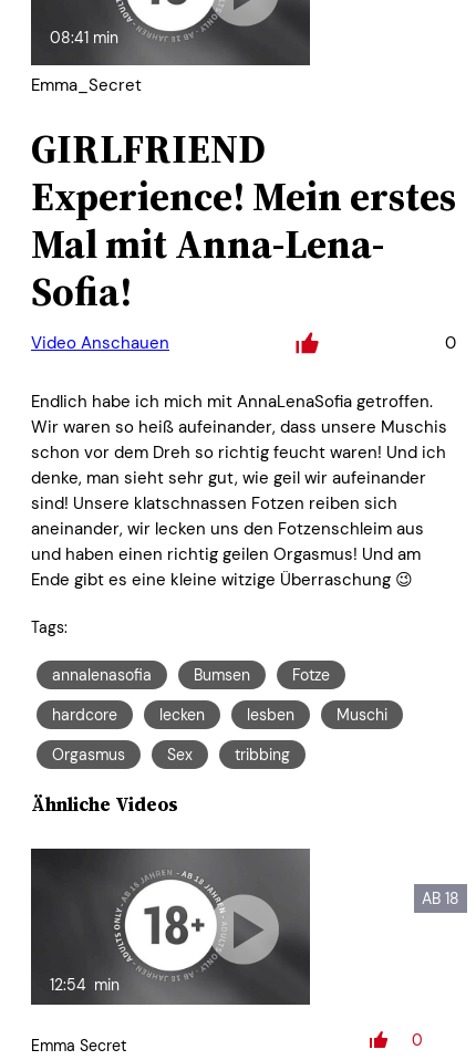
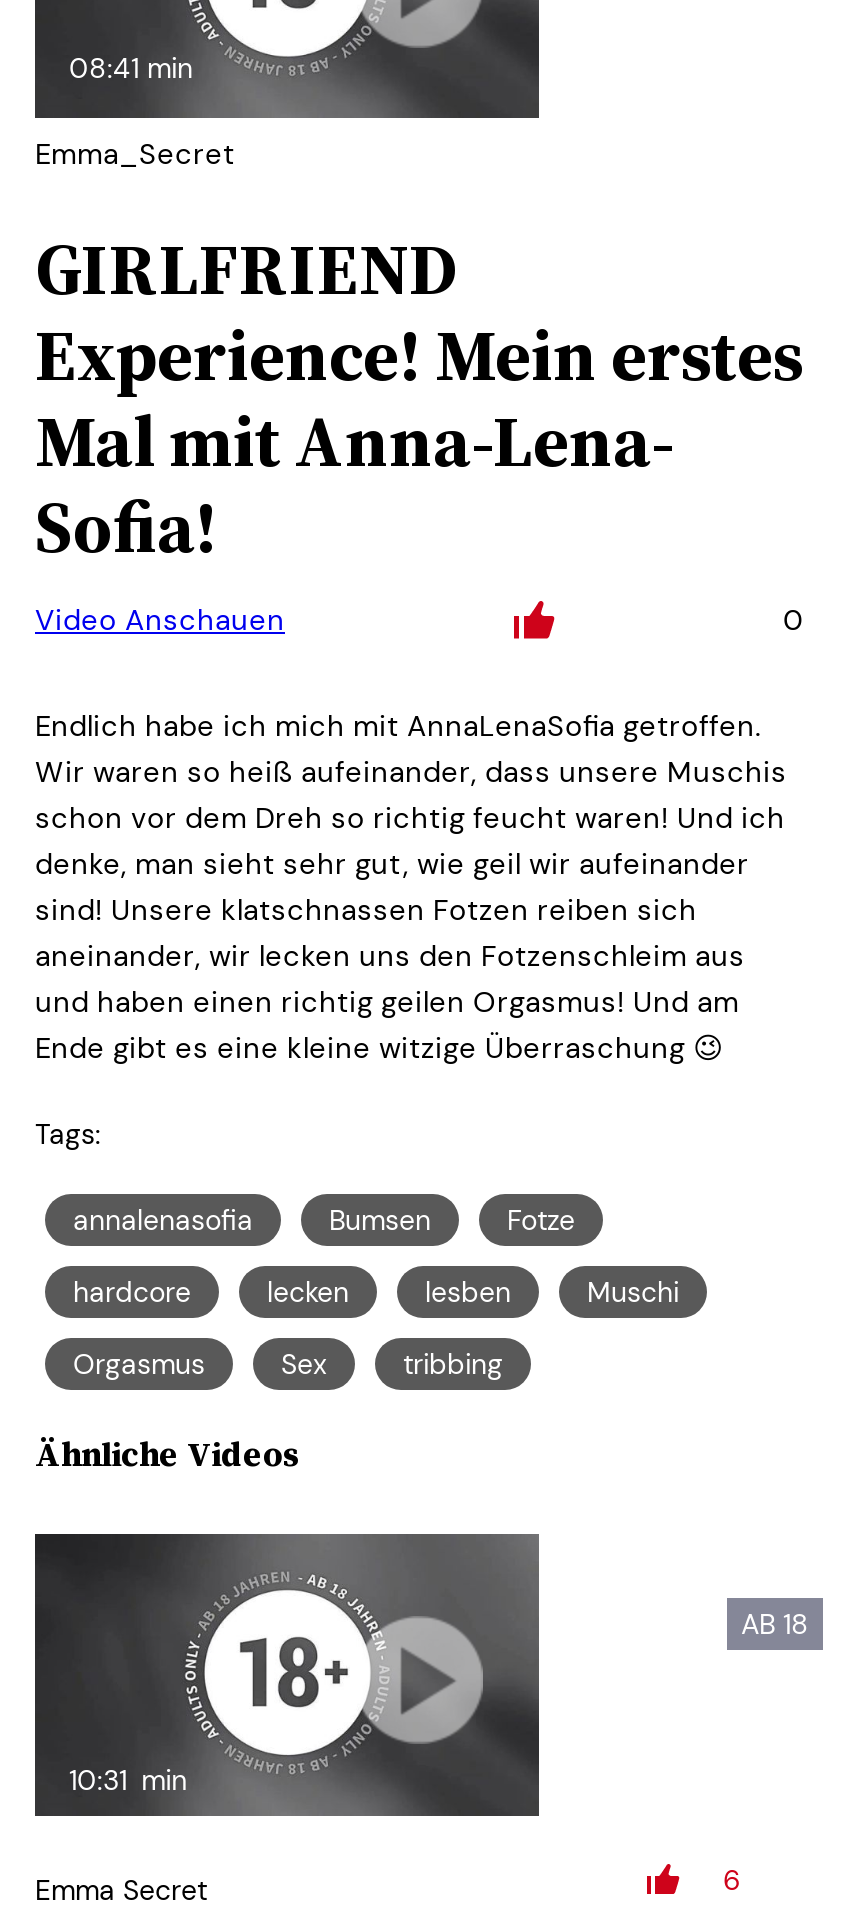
- 12:54 min
+ 10:31 min

- 0
+ 6
